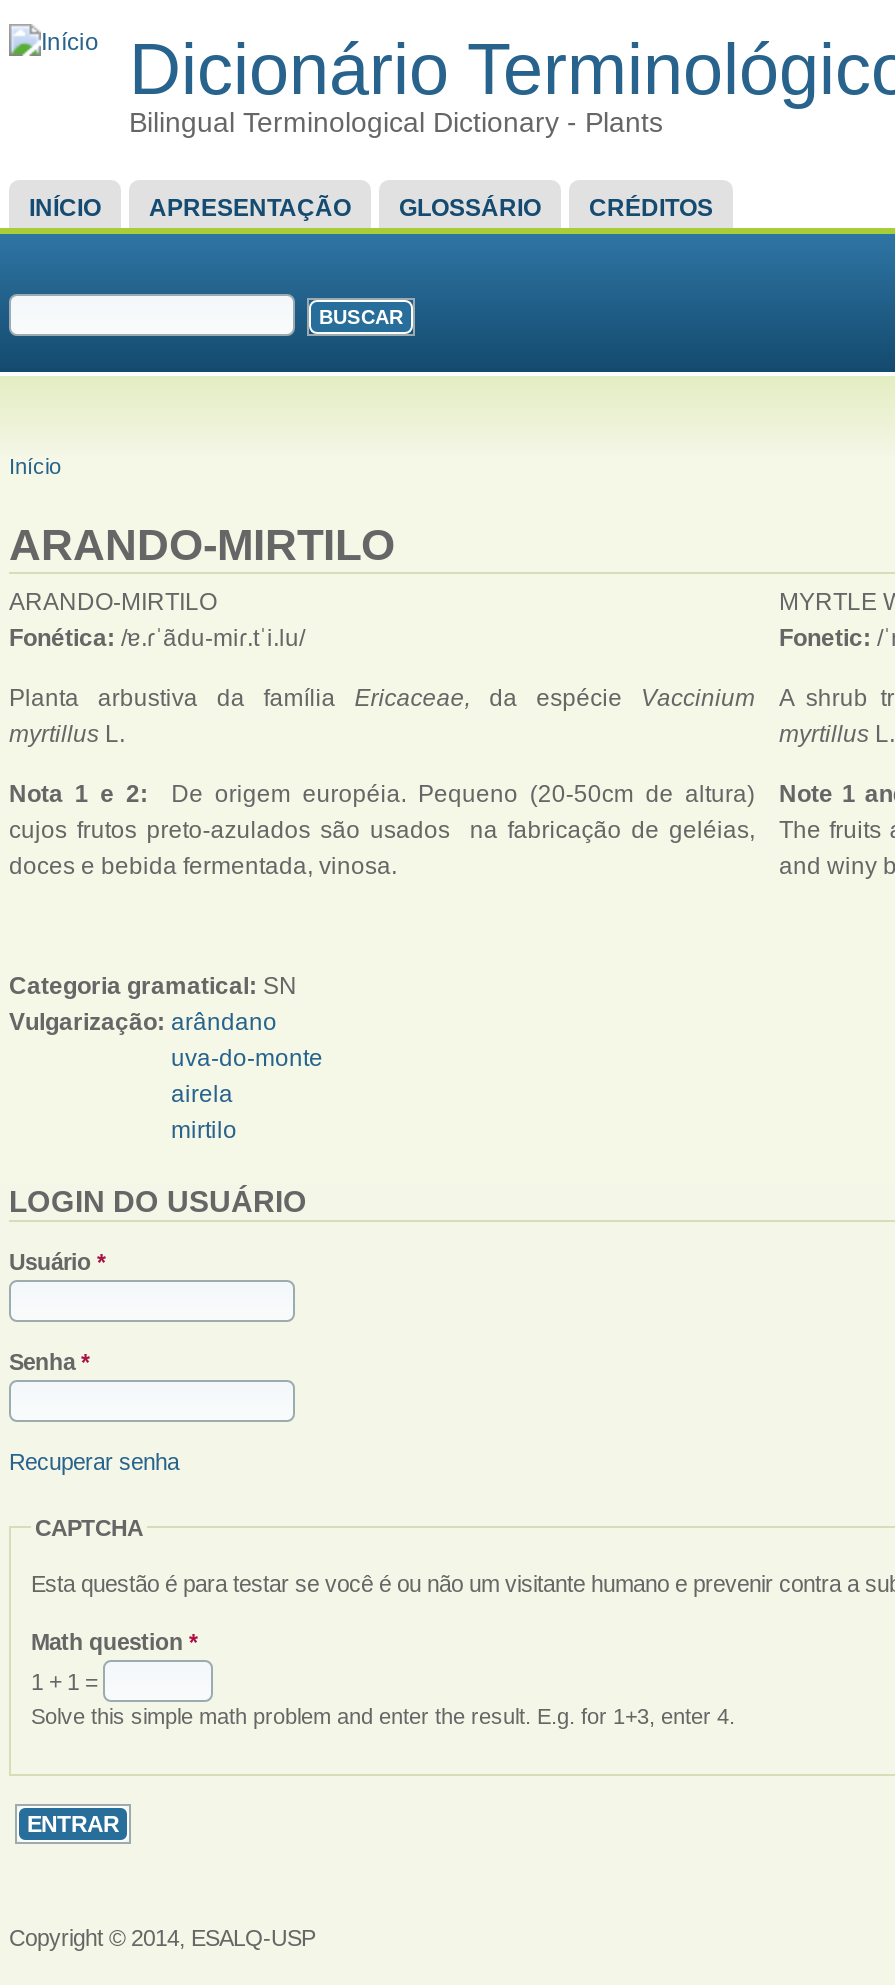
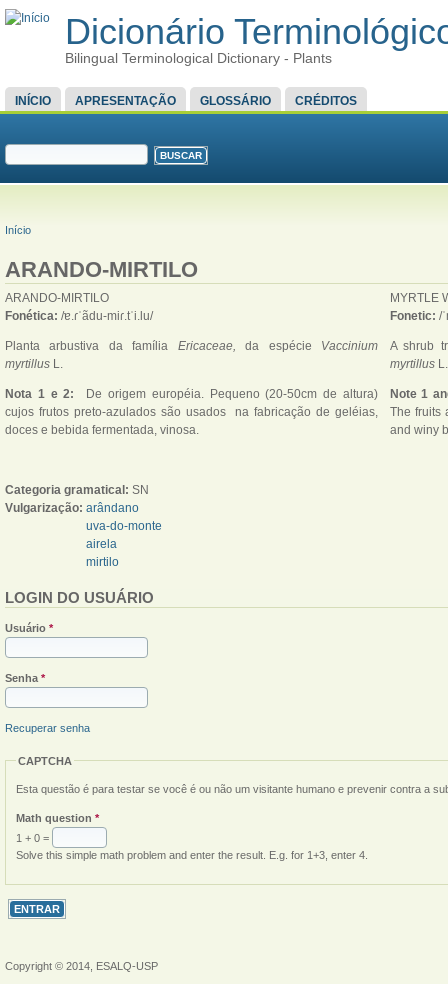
- 1 + 1 =
+ 1 + 0 =
